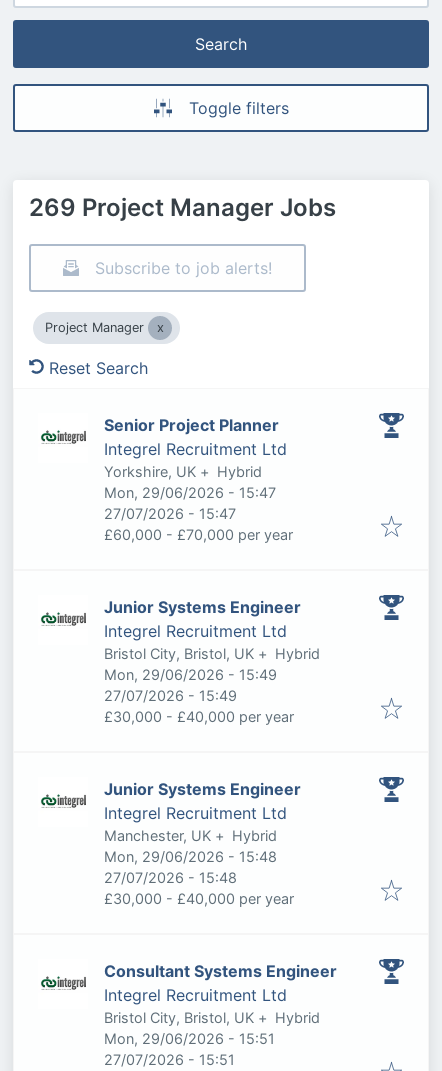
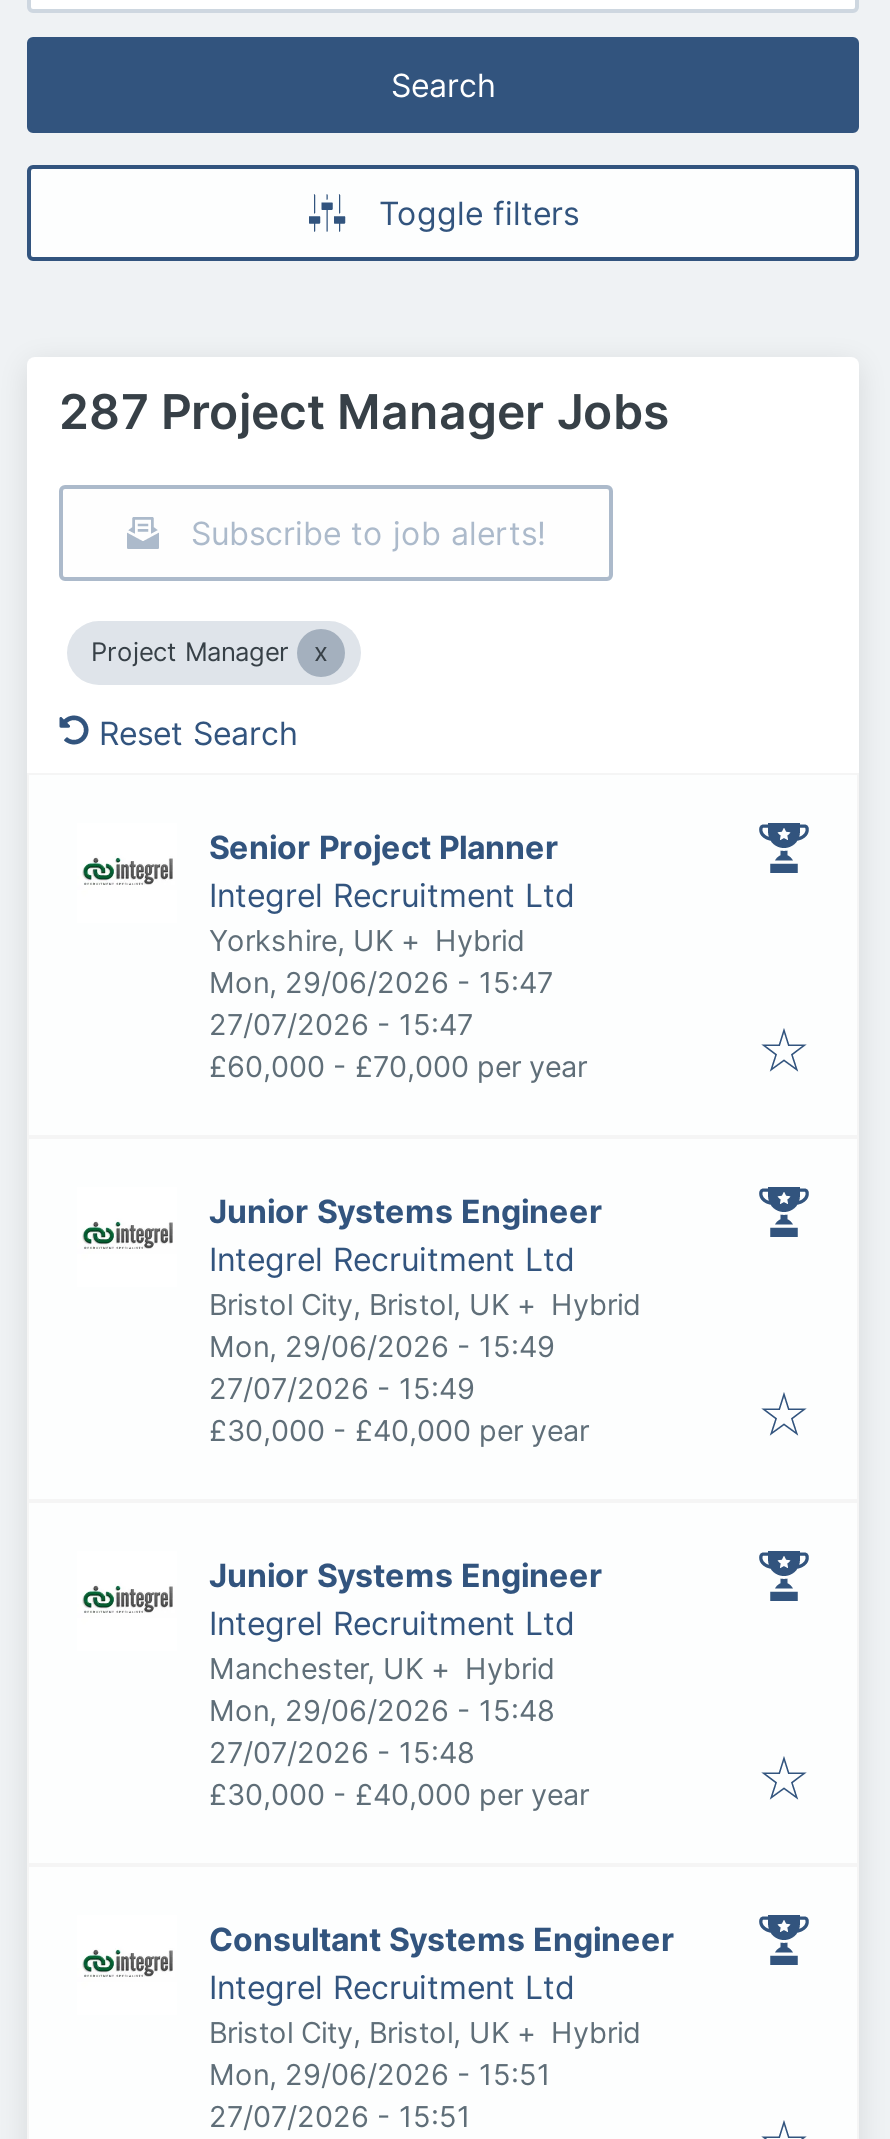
- 269 Project Manager Jobs
+ 287 Project Manager Jobs
